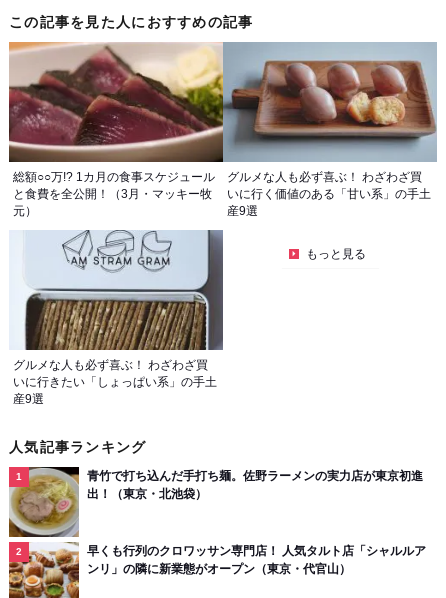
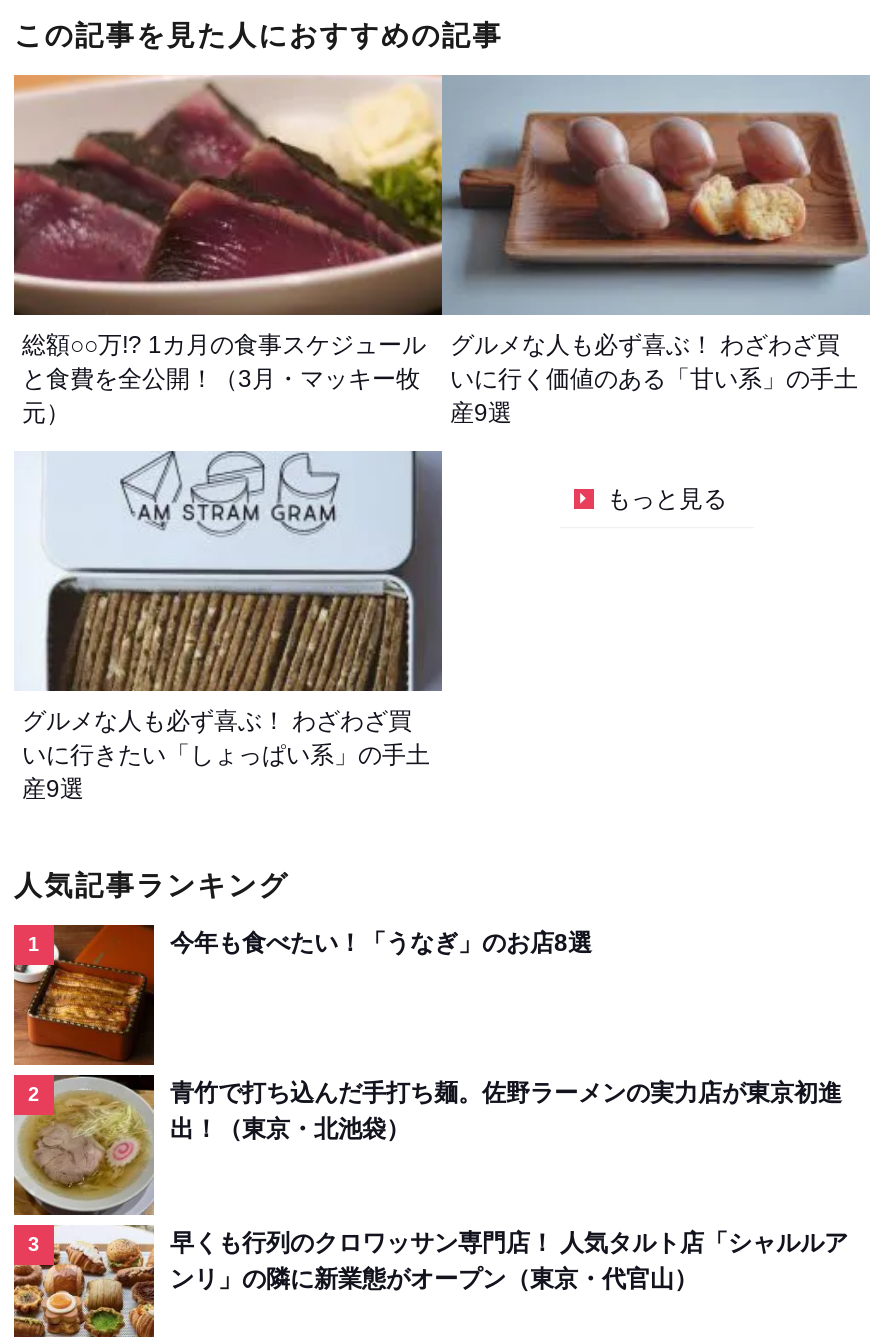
+ [image]
+ 今年も食べたい！「うなぎ」のお店8選
